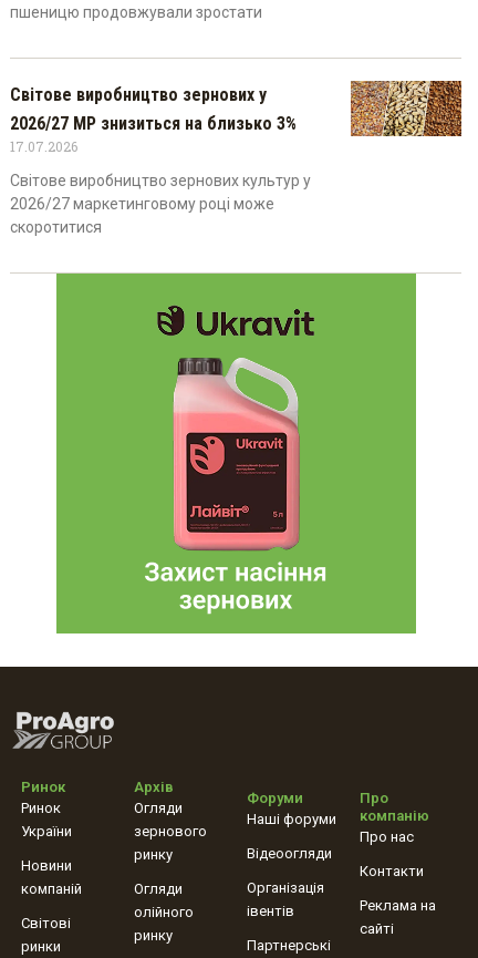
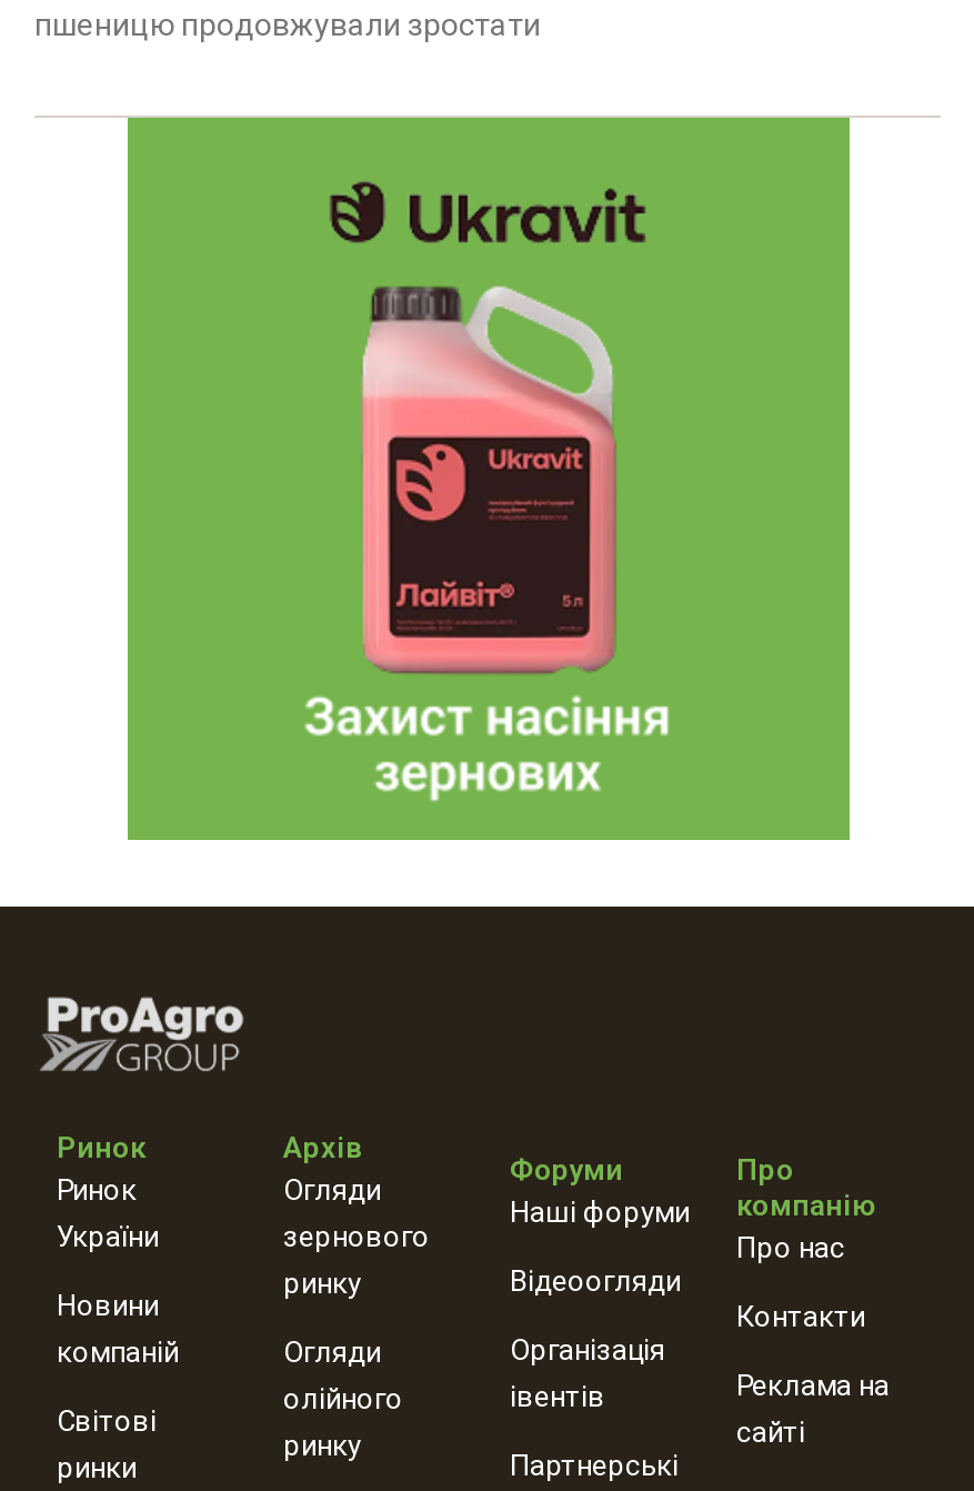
- [image]
- Світове виробництво зернових у
- 2026/27 МР знизиться на близько 3%
- 17.07.2026
- Світове виробництво зернових культур у
- 2026/27 маркетинговому році може
- скоротитися
